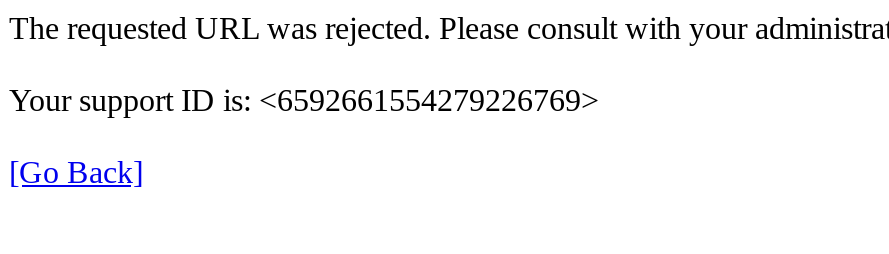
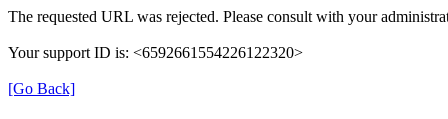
- Your support ID is: <6592661554279226769>
+ Your support ID is: <6592661554226122320>
